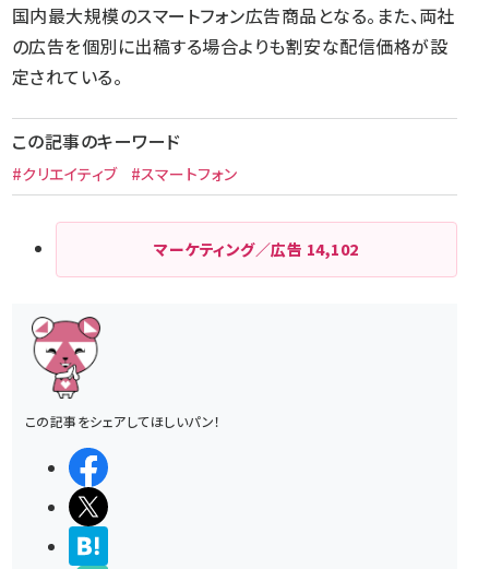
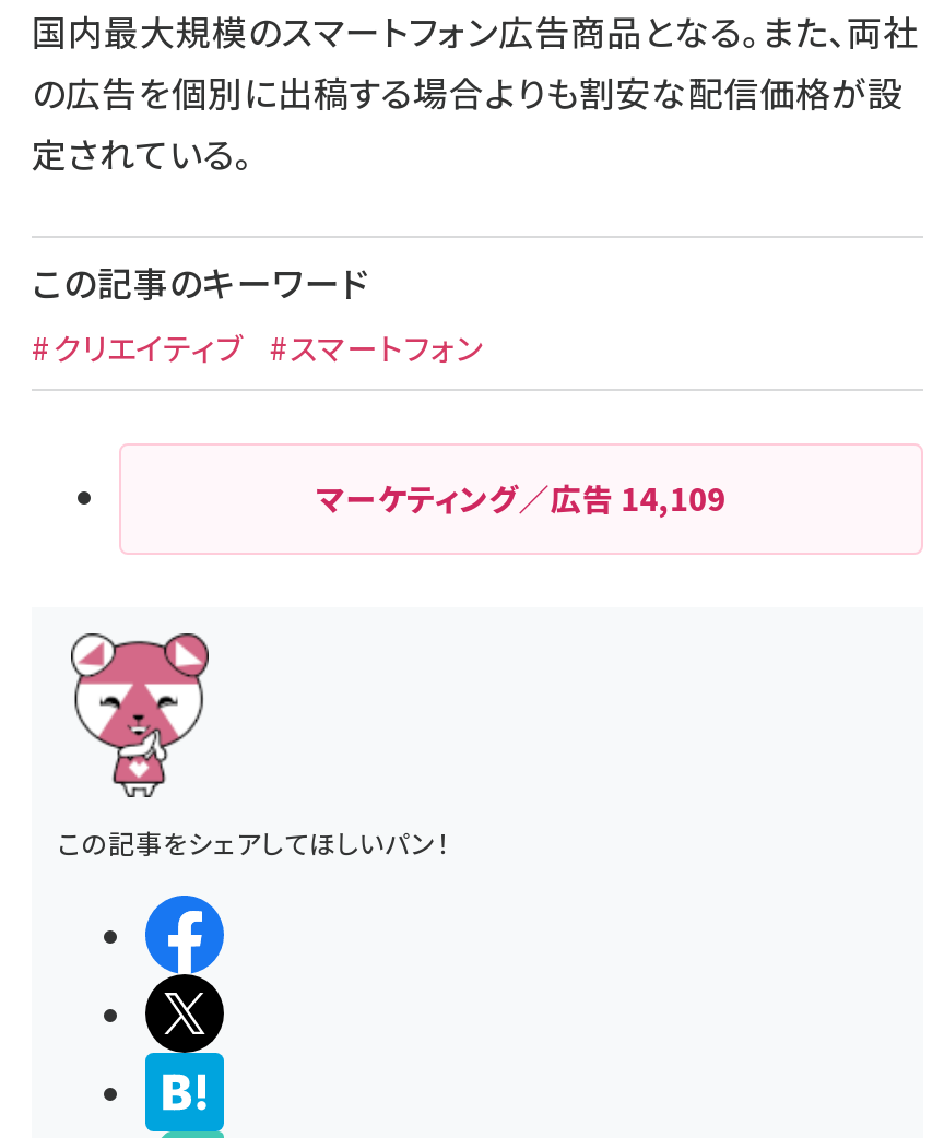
- マーケティング／広告14,102
+ マーケティング／広告14,109
